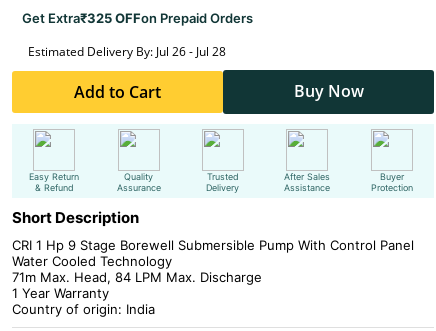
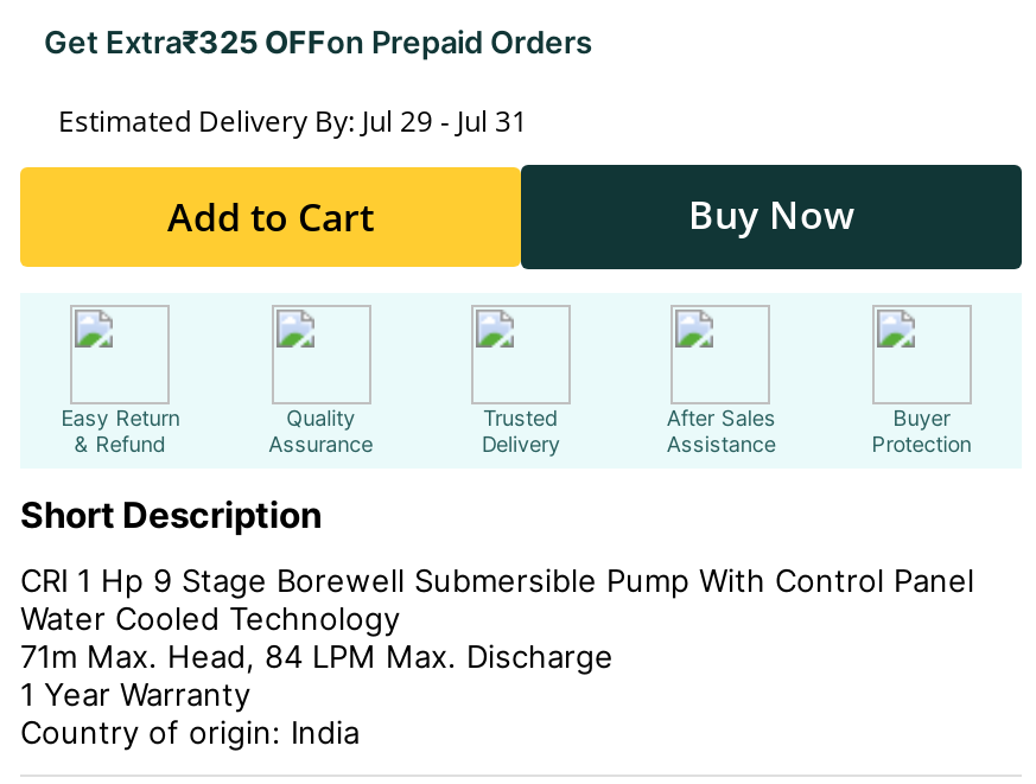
- Estimated Delivery By: Jul 26 - Jul 28
+ Estimated Delivery By: Jul 29 - Jul 31
